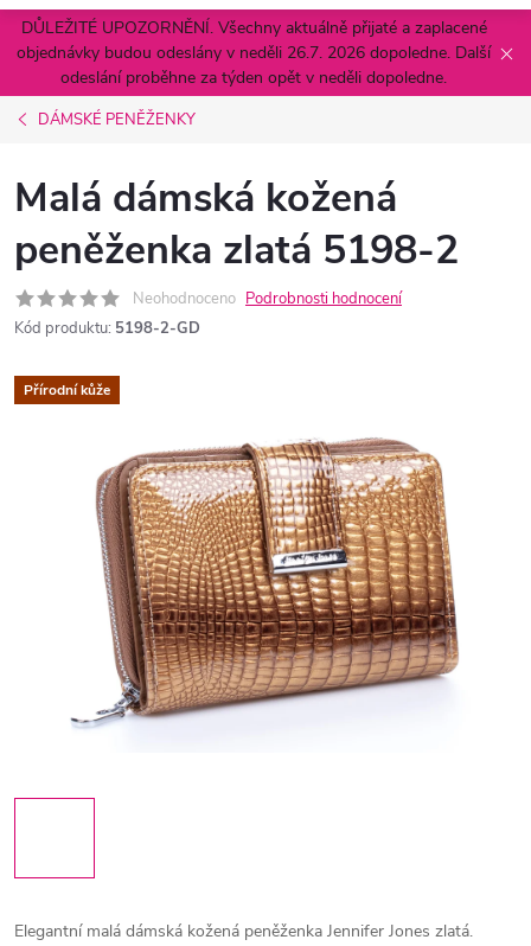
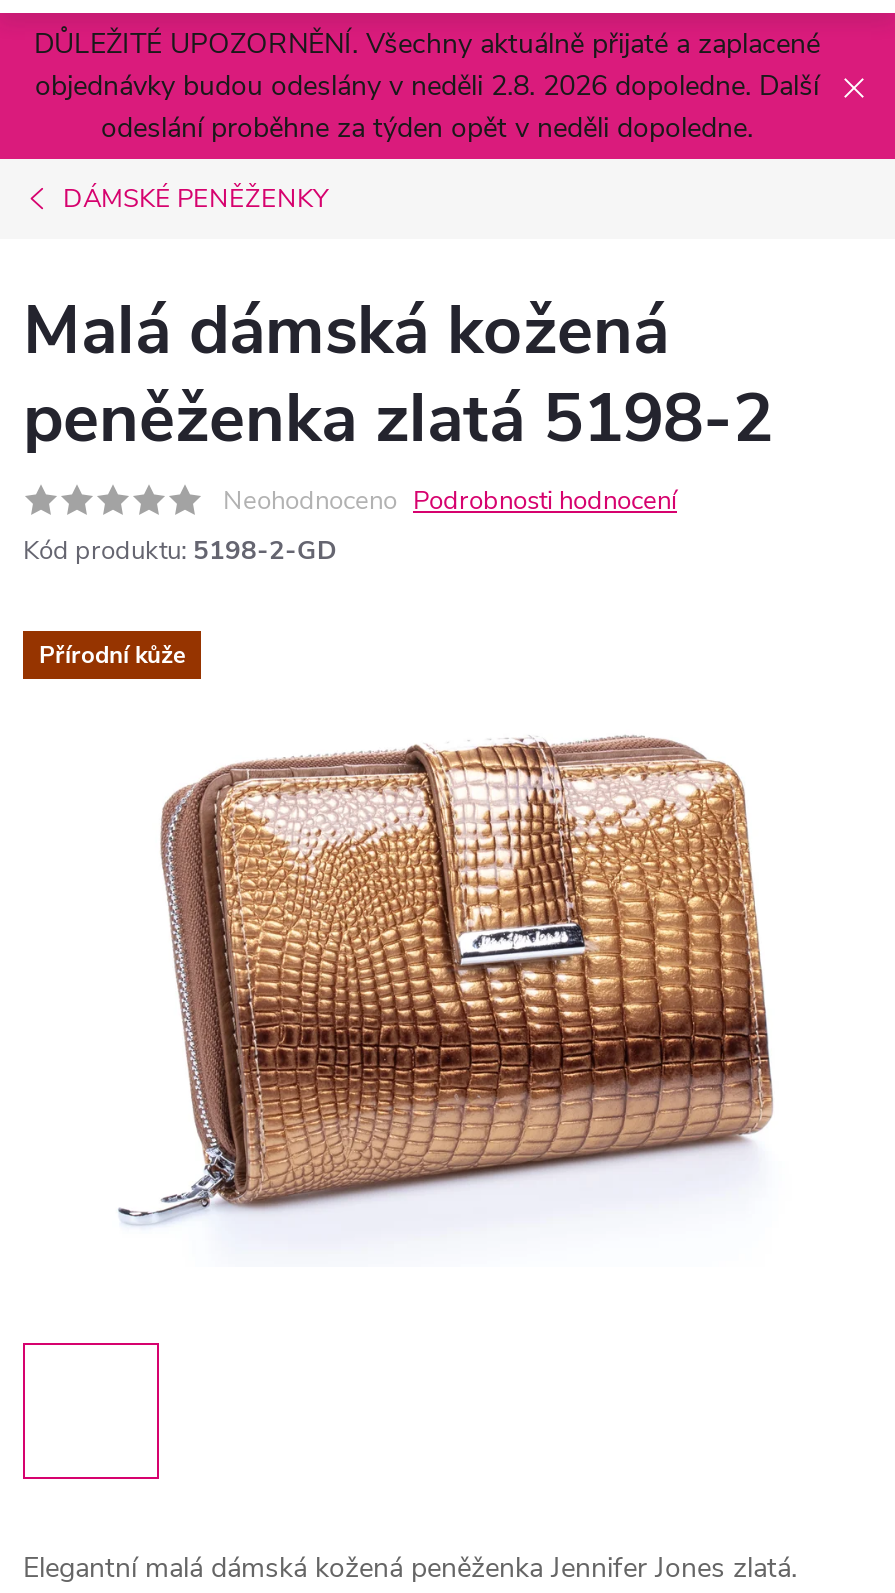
- objednávky budou odeslány v neděli 26.7. 2026 dopoledne. Další
+ objednávky budou odeslány v neděli 2.8. 2026 dopoledne. Další
